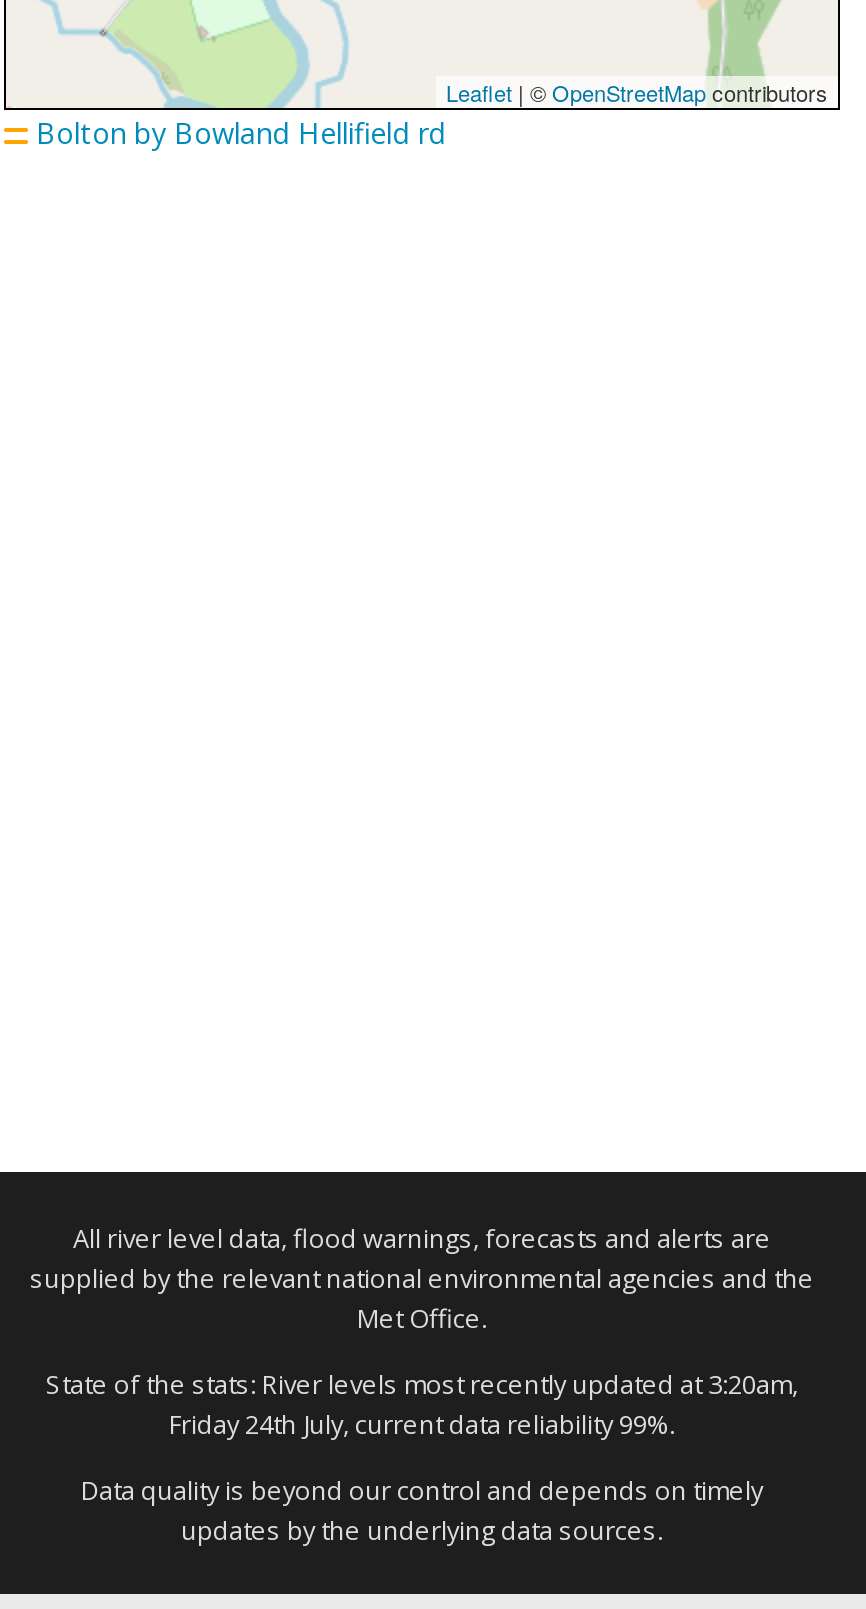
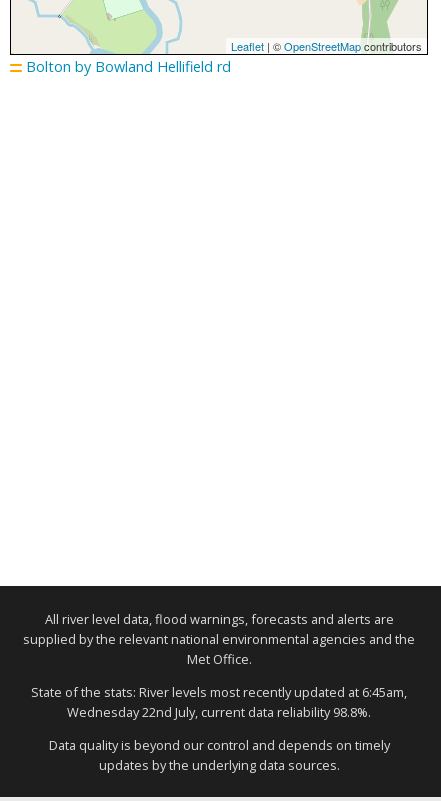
- State of the stats: River levels most recently updated at 3:20am,
+ State of the stats: River levels most recently updated at 6:45am,

- Friday 24th July, current data reliability 99%.
+ Wednesday 22nd July, current data reliability 98.8%.
